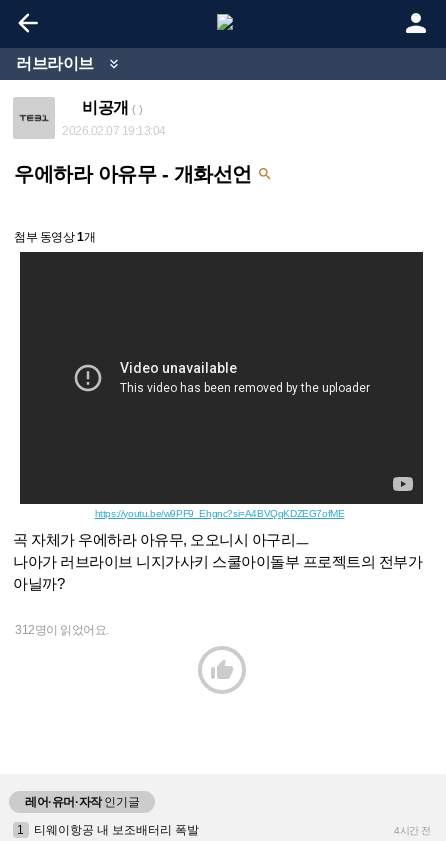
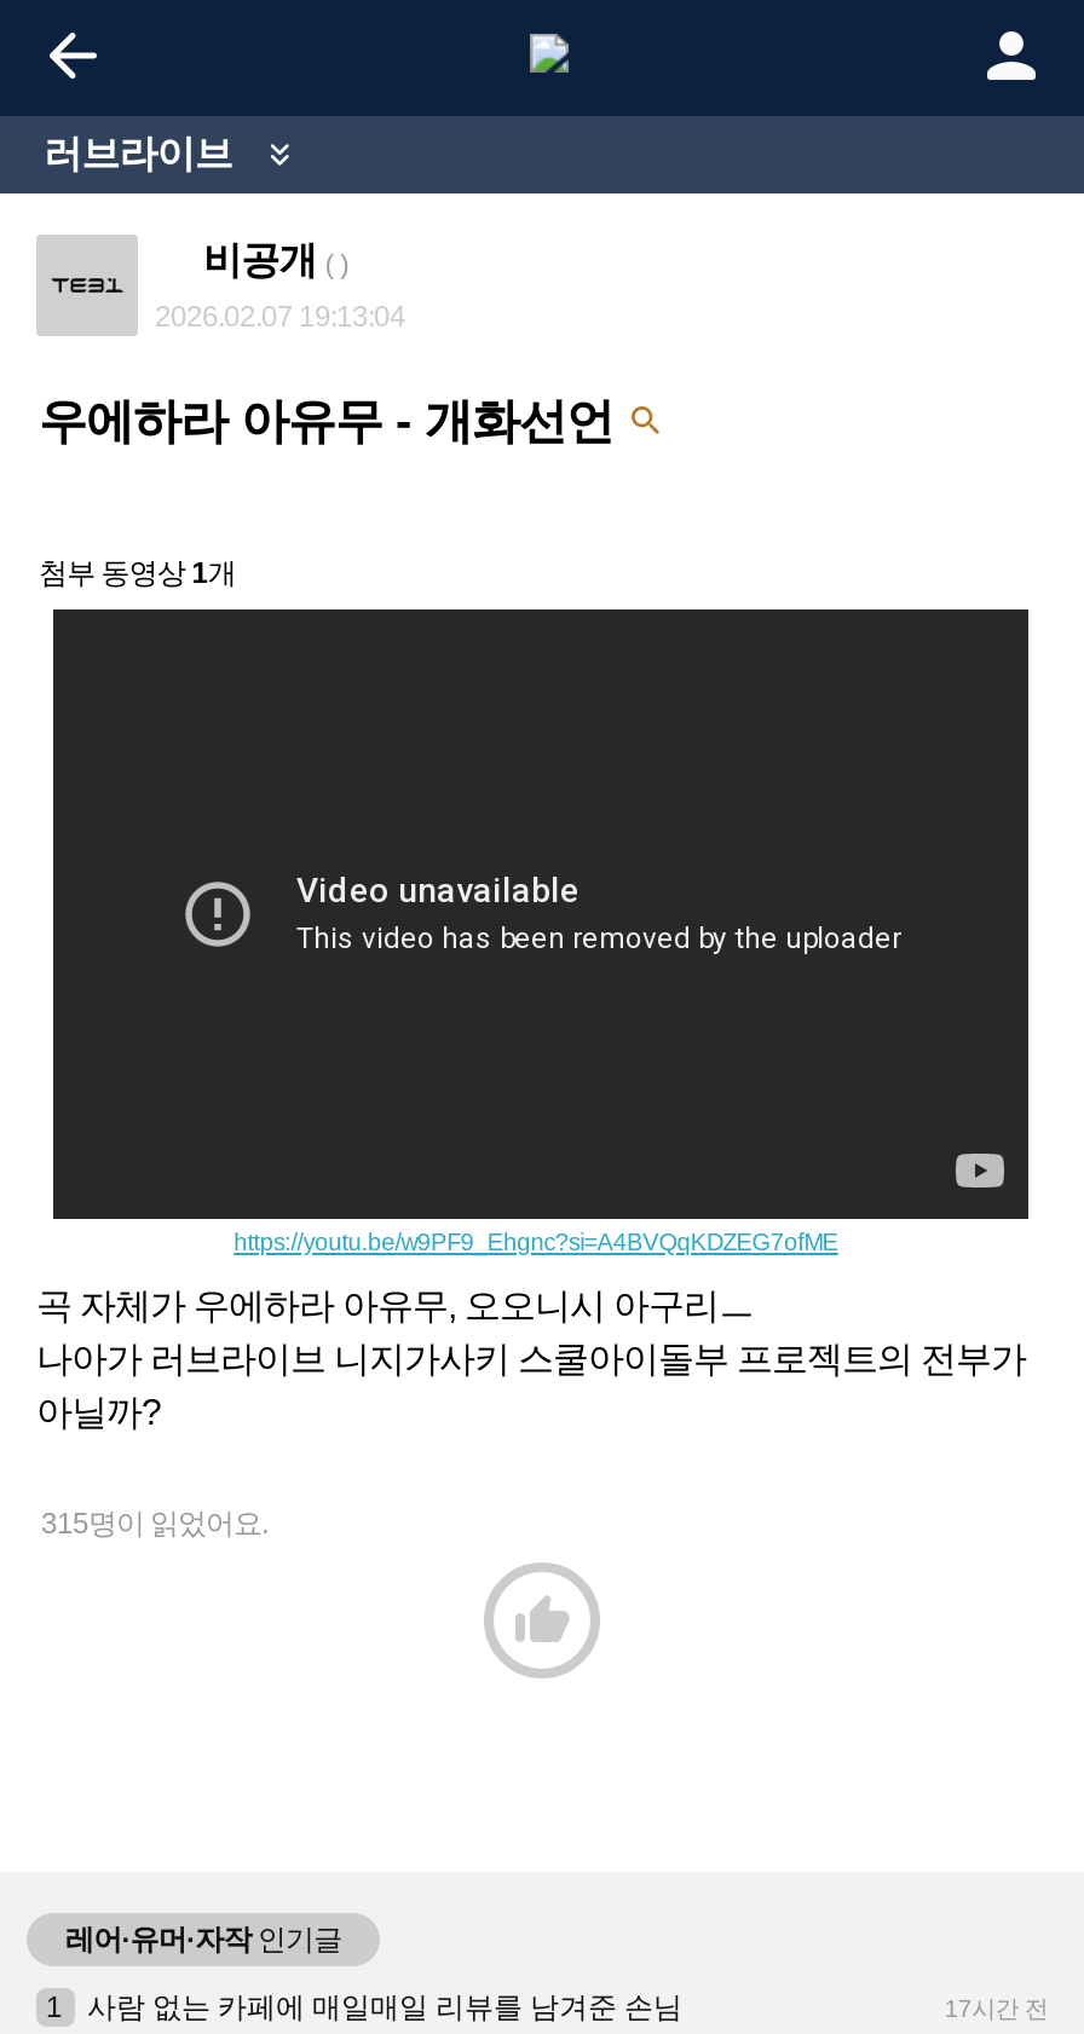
- 312명이 읽었어요.
+ 315명이 읽었어요.

- 티웨이항공 내 보조배터리 폭발
- 4시간 전
+ 사람 없는 카페에 매일매일 리뷰를 남겨준 손님
+ 17시간 전
